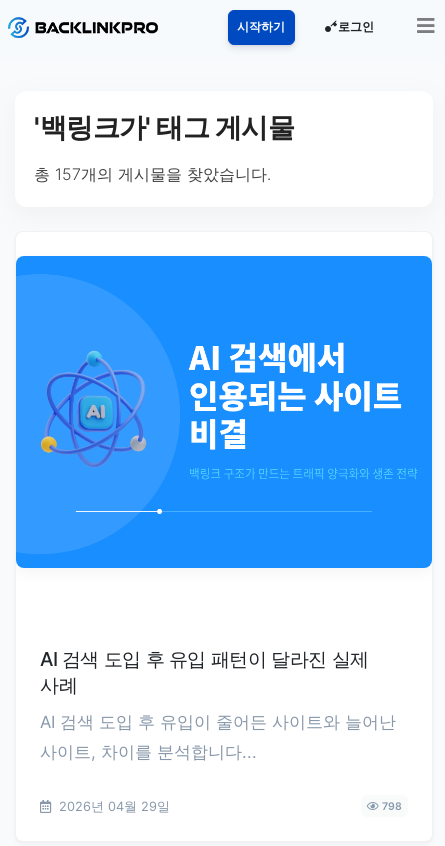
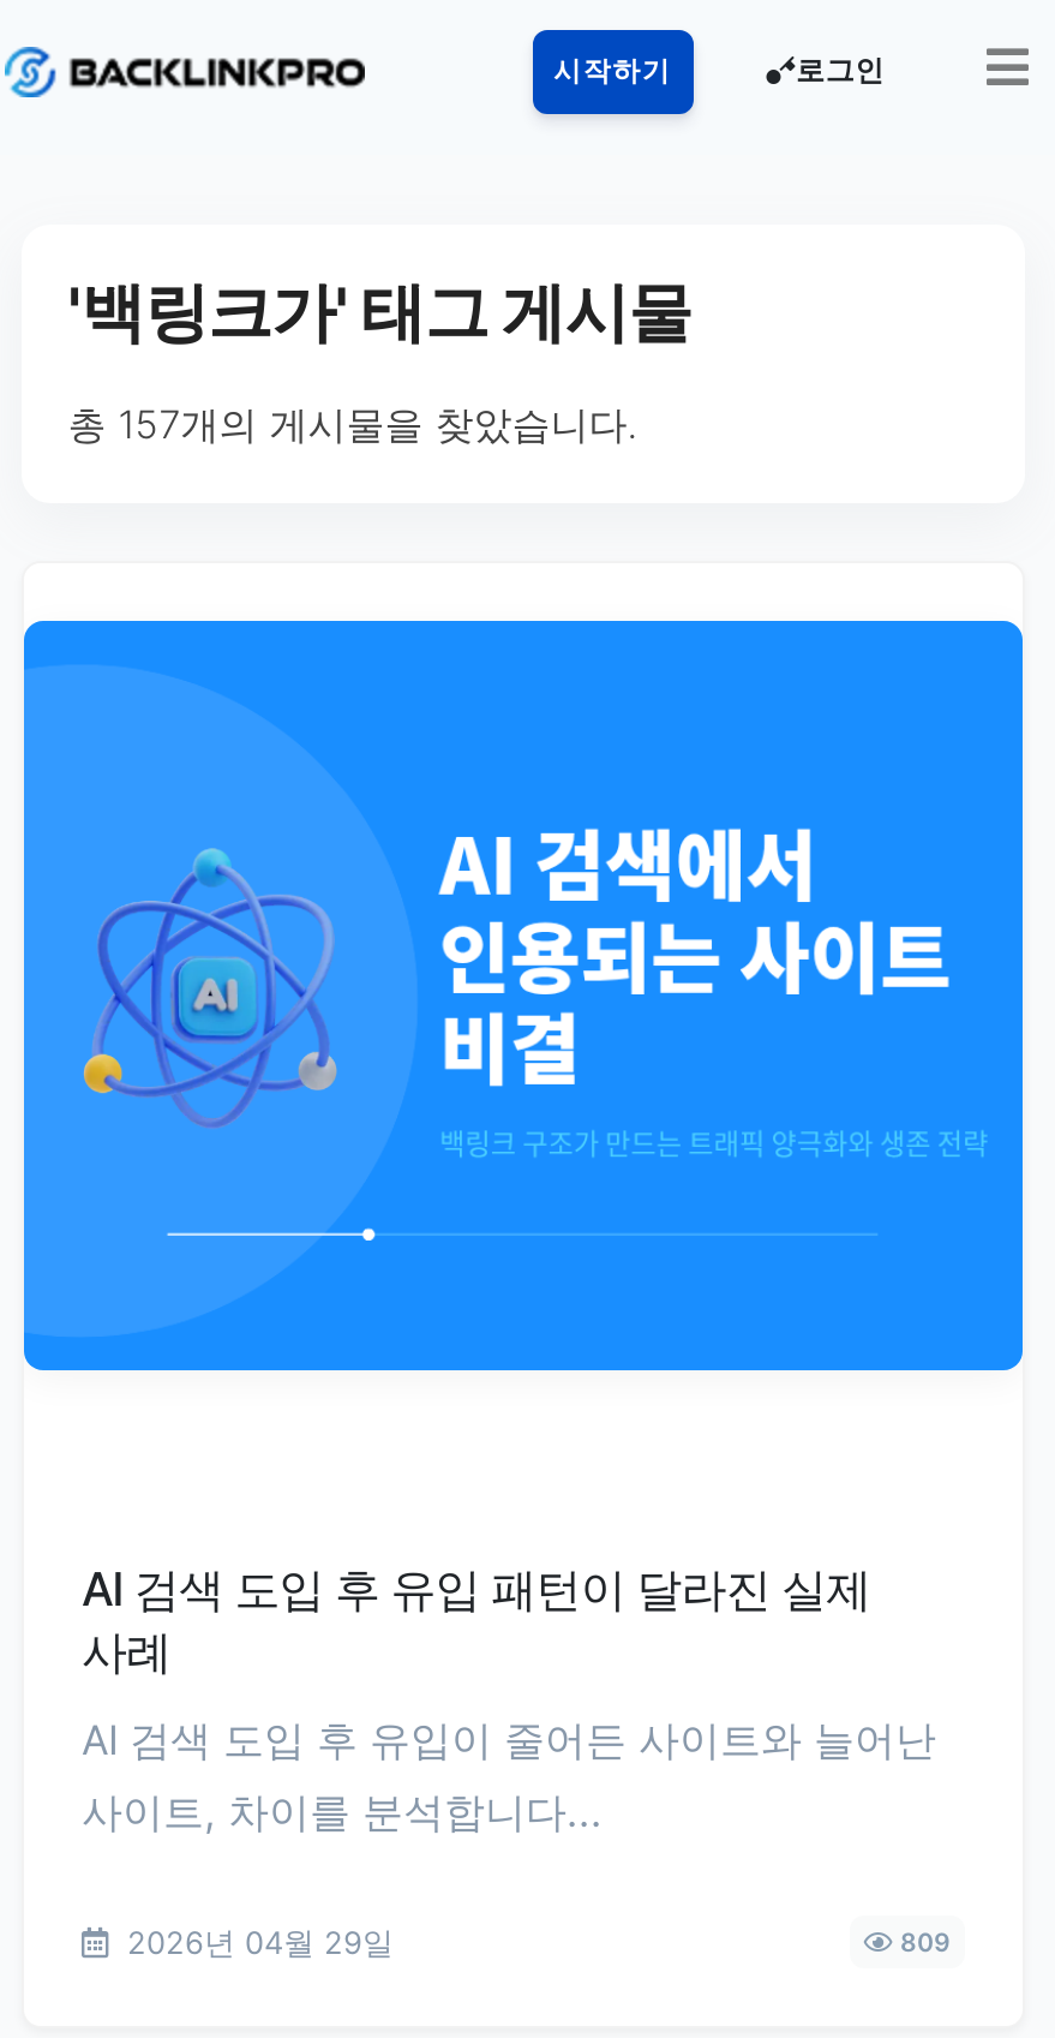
- 798
+ 809
